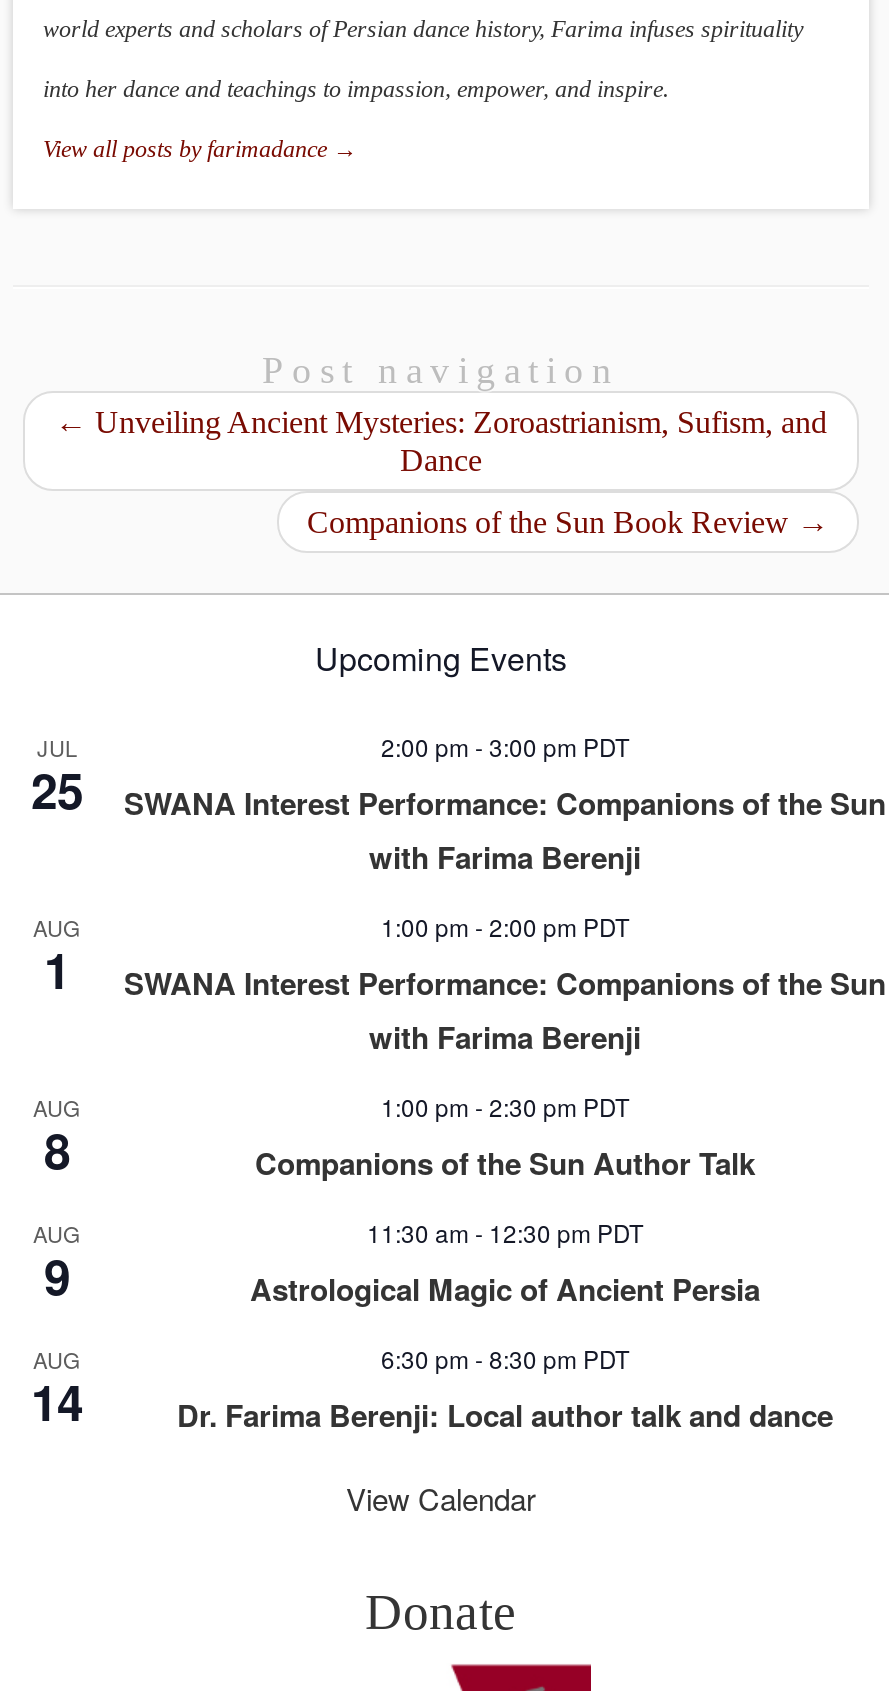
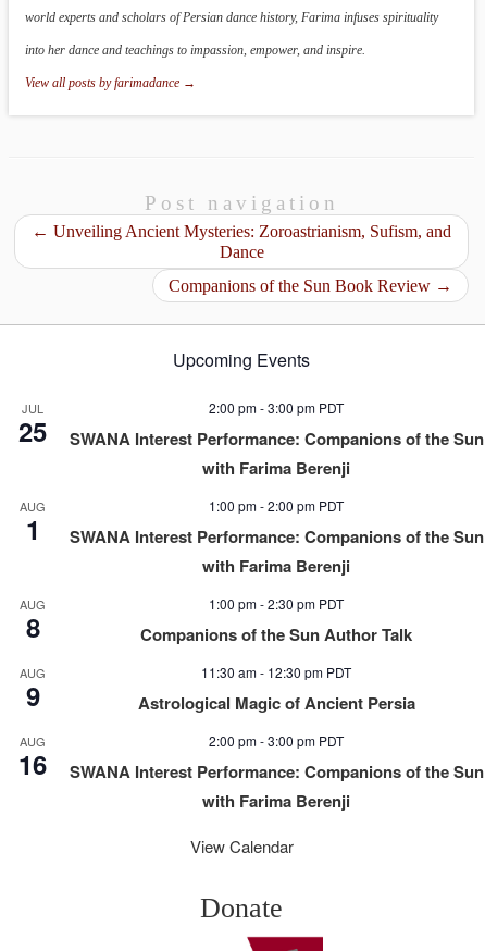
- 6:30 pm - 8:30 pm PDT
- Dr. Farima Berenji: Local author talk and dance
+ 2:00 pm - 3:00 pm PDT
+ SWANA Interest Performance: Companions of the Sun
+ with Farima Berenji

- 14
+ 16
